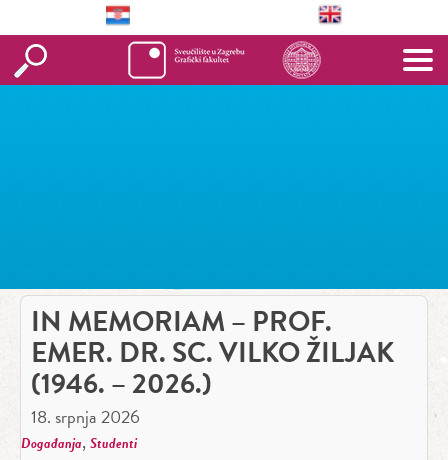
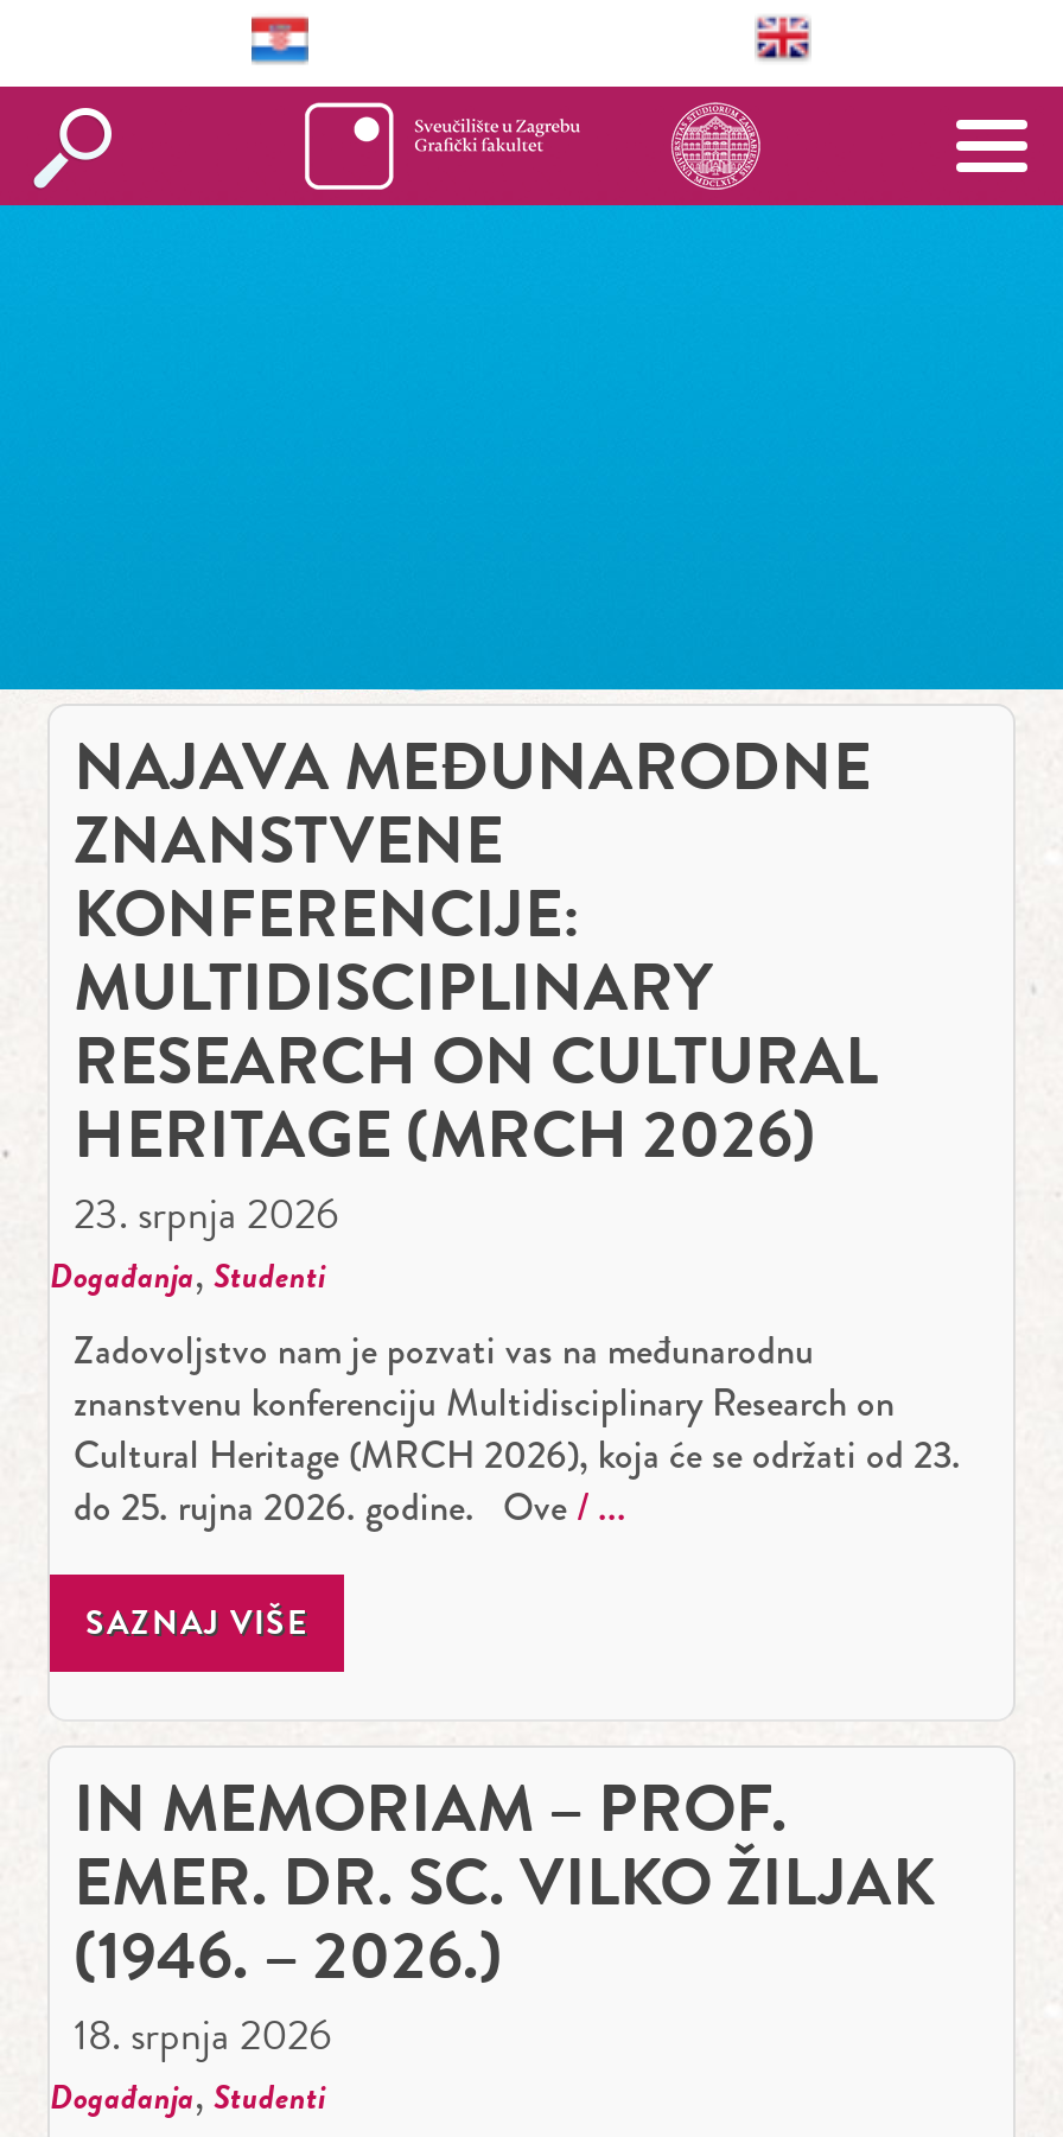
+ NAJAVA MEĐUNARODNE
+ ZNANSTVENE
+ KONFERENCIJE:
+ MULTIDISCIPLINARY
+ RESEARCH ON CULTURAL
+ HERITAGE (MRCH 2026)
+ 23. srpnja 2026
+ Događanja,Studenti
+ Zadovoljstvo nam je pozvati vas na međunarodnu
+ znanstvenu konferenciju Multidisciplinary Research on
+ Cultural Heritage (MRCH 2026), koja će se održati od 23.
+ do 25. rujna 2026. godine. Ove
+ SAZNAJ VIŠE
